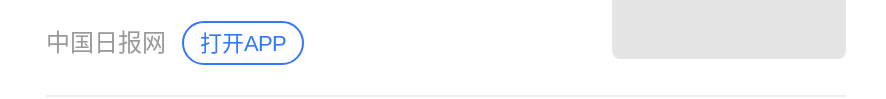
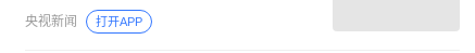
- 中国日报网
+ 央视新闻
